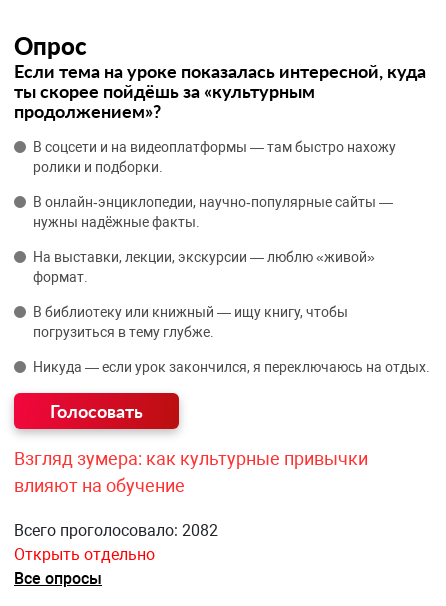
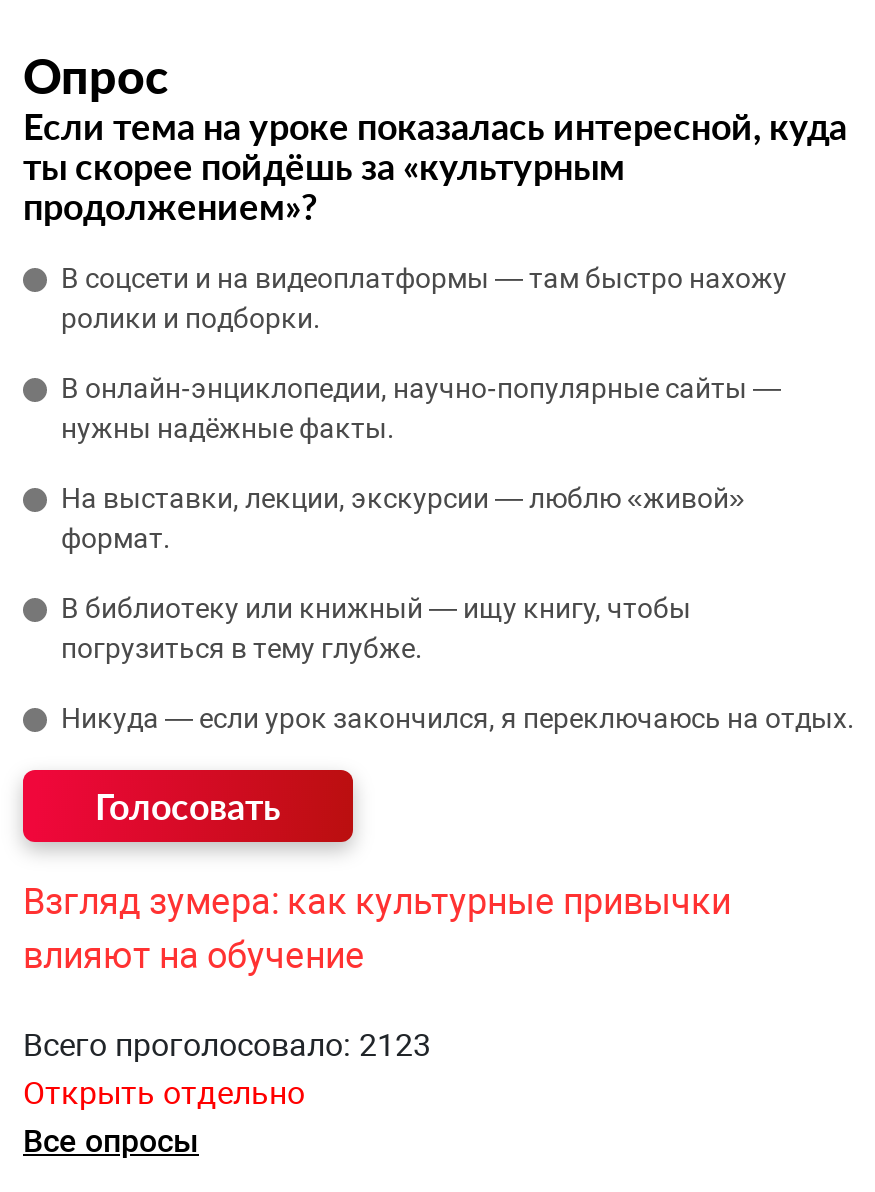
- Всего проголосовало: 2082
+ Всего проголосовало: 2123
